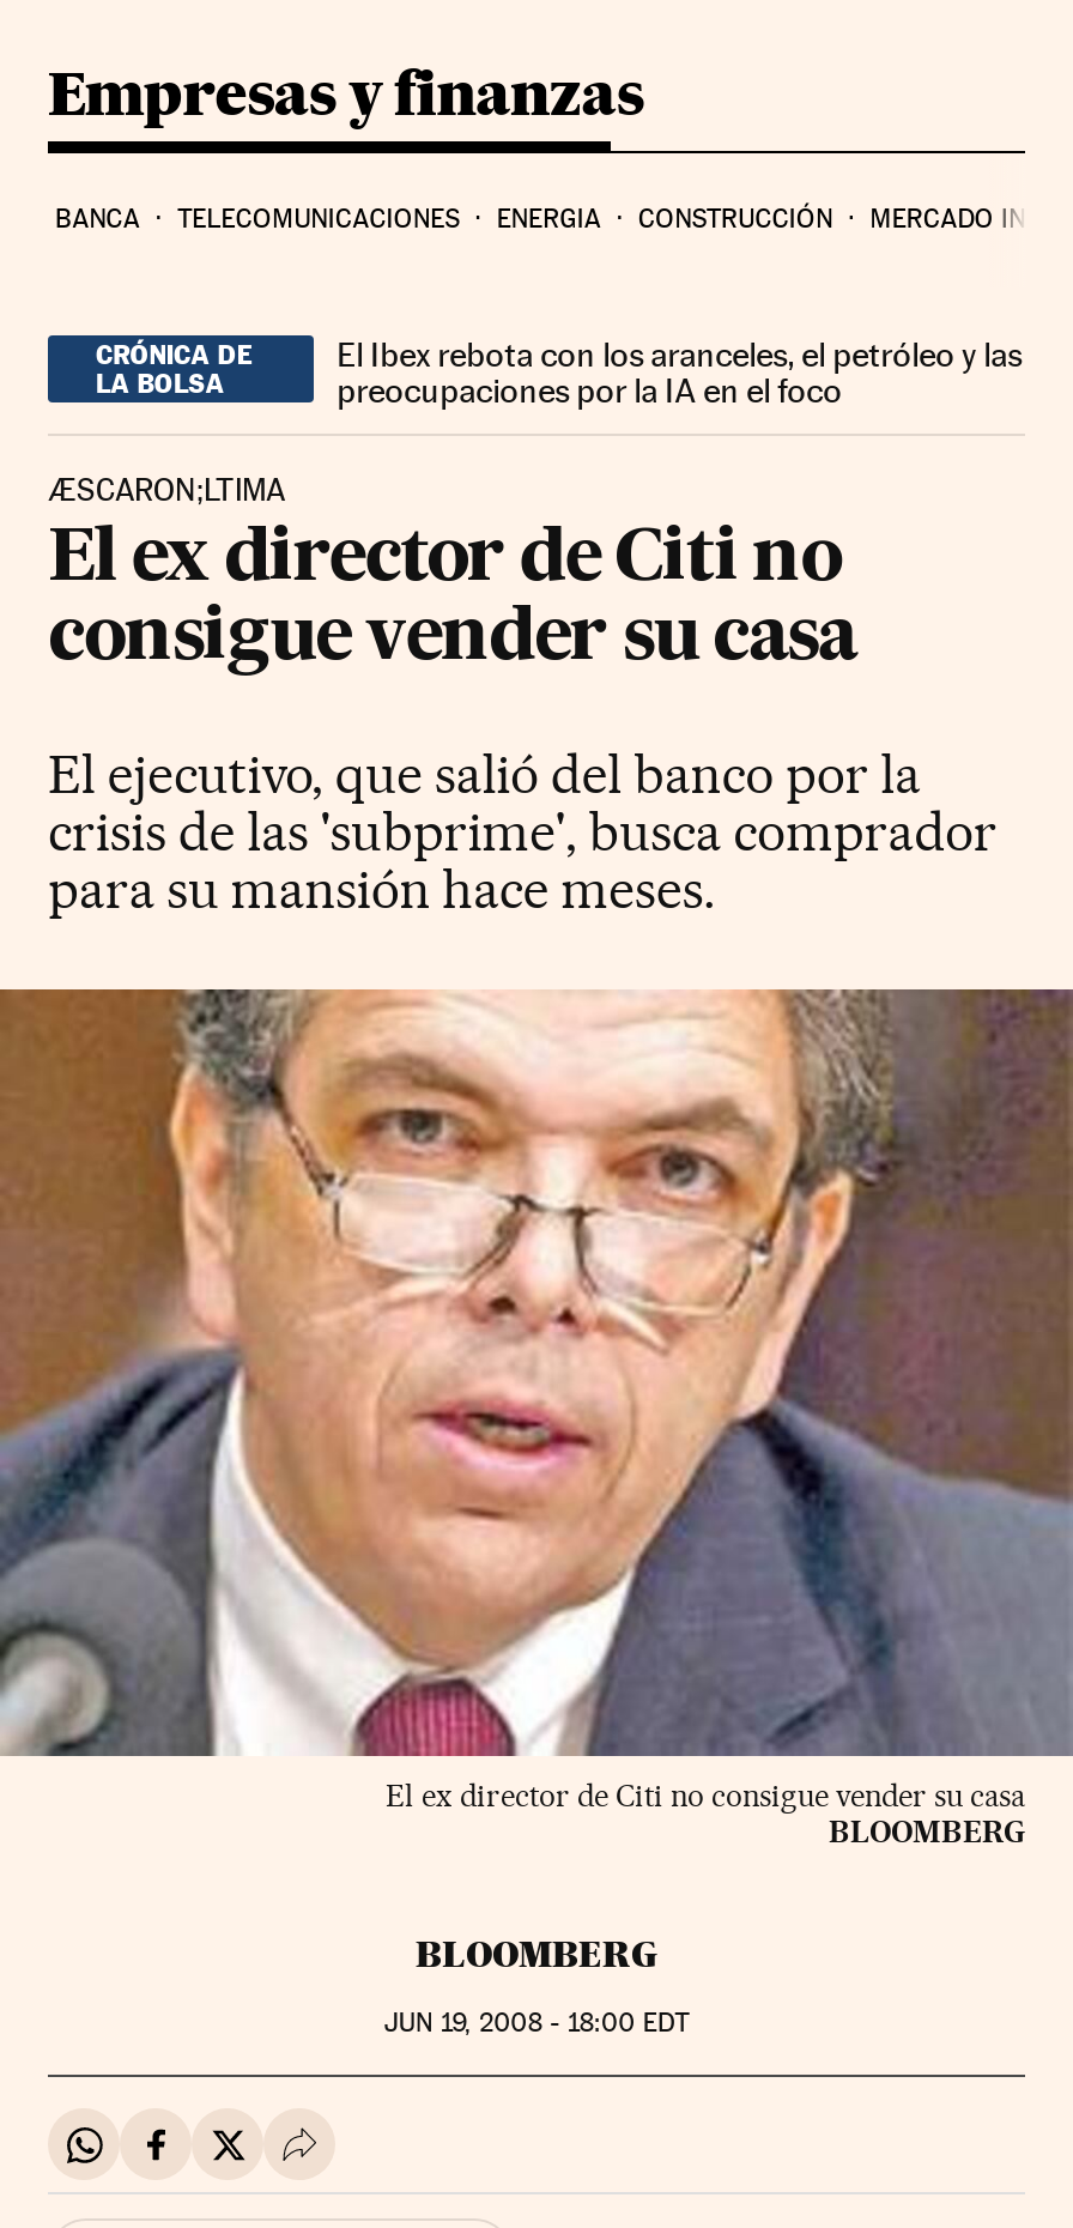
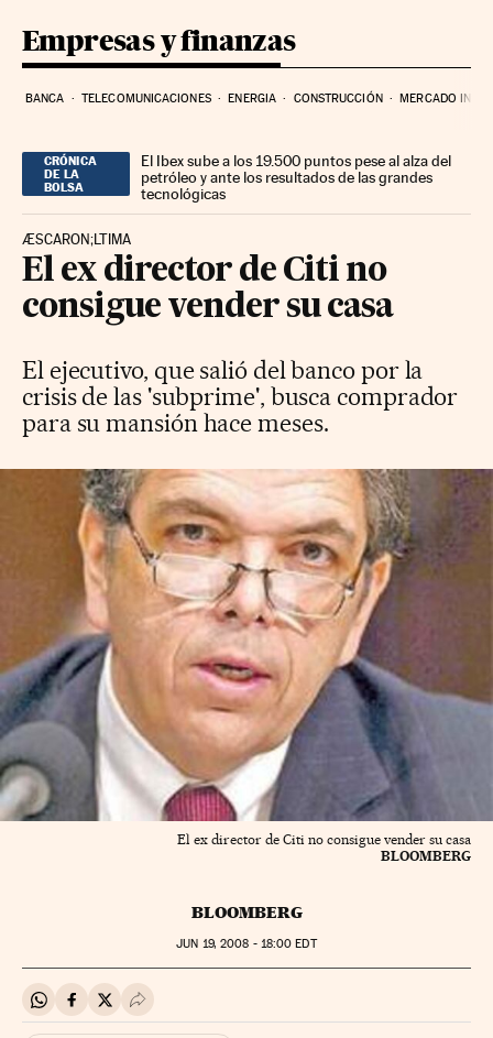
- El Ibex rebota con los aranceles, el petróleo y las
- preocupaciones por la IA en el foco
+ El Ibex sube a los 19.500 puntos pese al alza del
+ petróleo y ante los resultados de las grandes
+ tecnológicas
